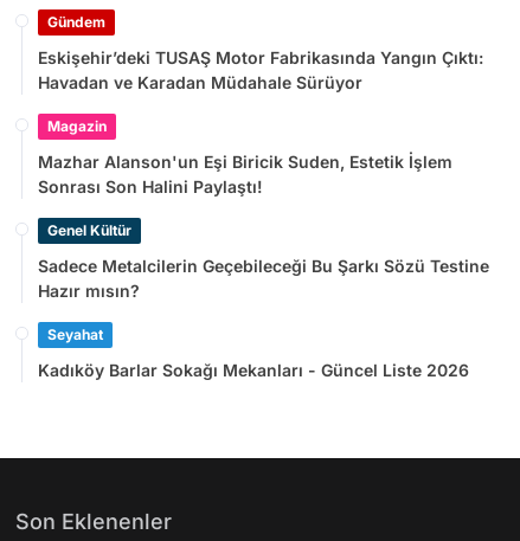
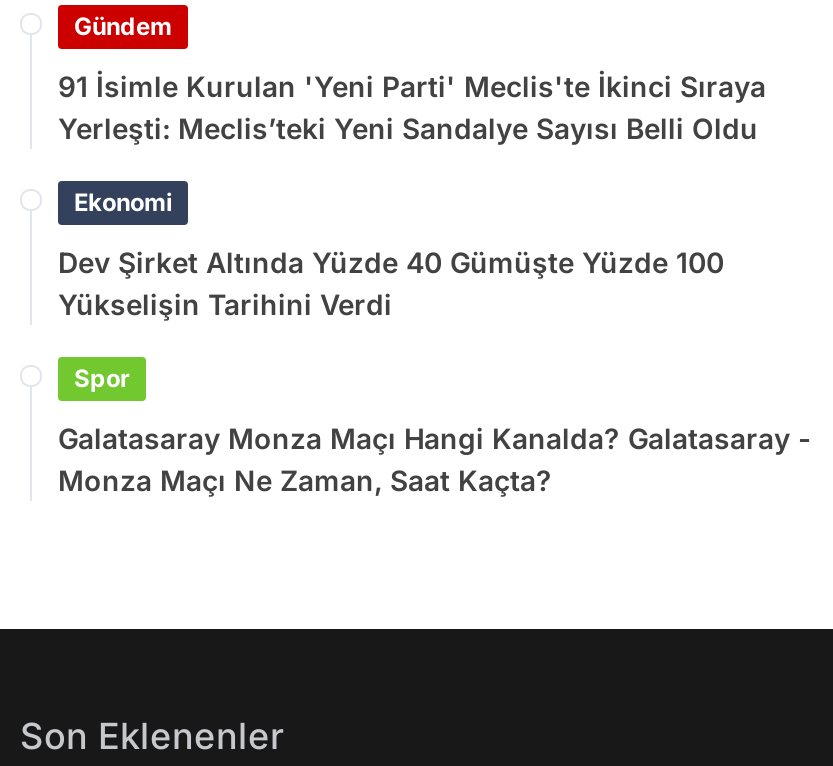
- Eskişehir’deki TUSAŞ Motor Fabrikasında Yangın Çıktı:
- Havadan ve Karadan Müdahale Sürüyor
- Magazin
- Mazhar Alanson'un Eşi Biricik Suden, Estetik İşlem
- Sonrası Son Halini Paylaştı!
- Genel Kültür
- Sadece Metalcilerin Geçebileceği Bu Şarkı Sözü Testine
- Hazır mısın?
- Seyahat
- Kadıköy Barlar Sokağı Mekanları - Güncel Liste 2026
+ 91 İsimle Kurulan 'Yeni Parti' Meclis'te İkinci Sıraya
+ Yerleşti: Meclis’teki Yeni Sandalye Sayısı Belli Oldu
+ Ekonomi
+ Dev Şirket Altında Yüzde 40 Gümüşte Yüzde 100
+ Yükselişin Tarihini Verdi
+ Spor
+ Galatasaray Monza Maçı Hangi Kanalda? Galatasaray -
+ Monza Maçı Ne Zaman, Saat Kaçta?
